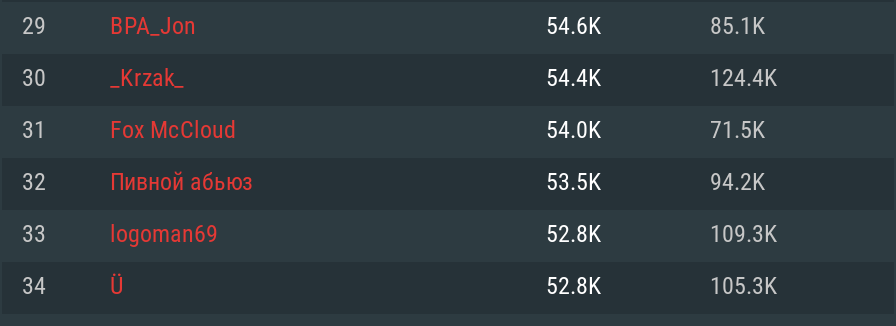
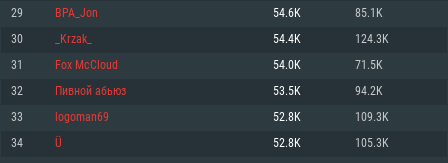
- 124.4K
+ 124.3K
